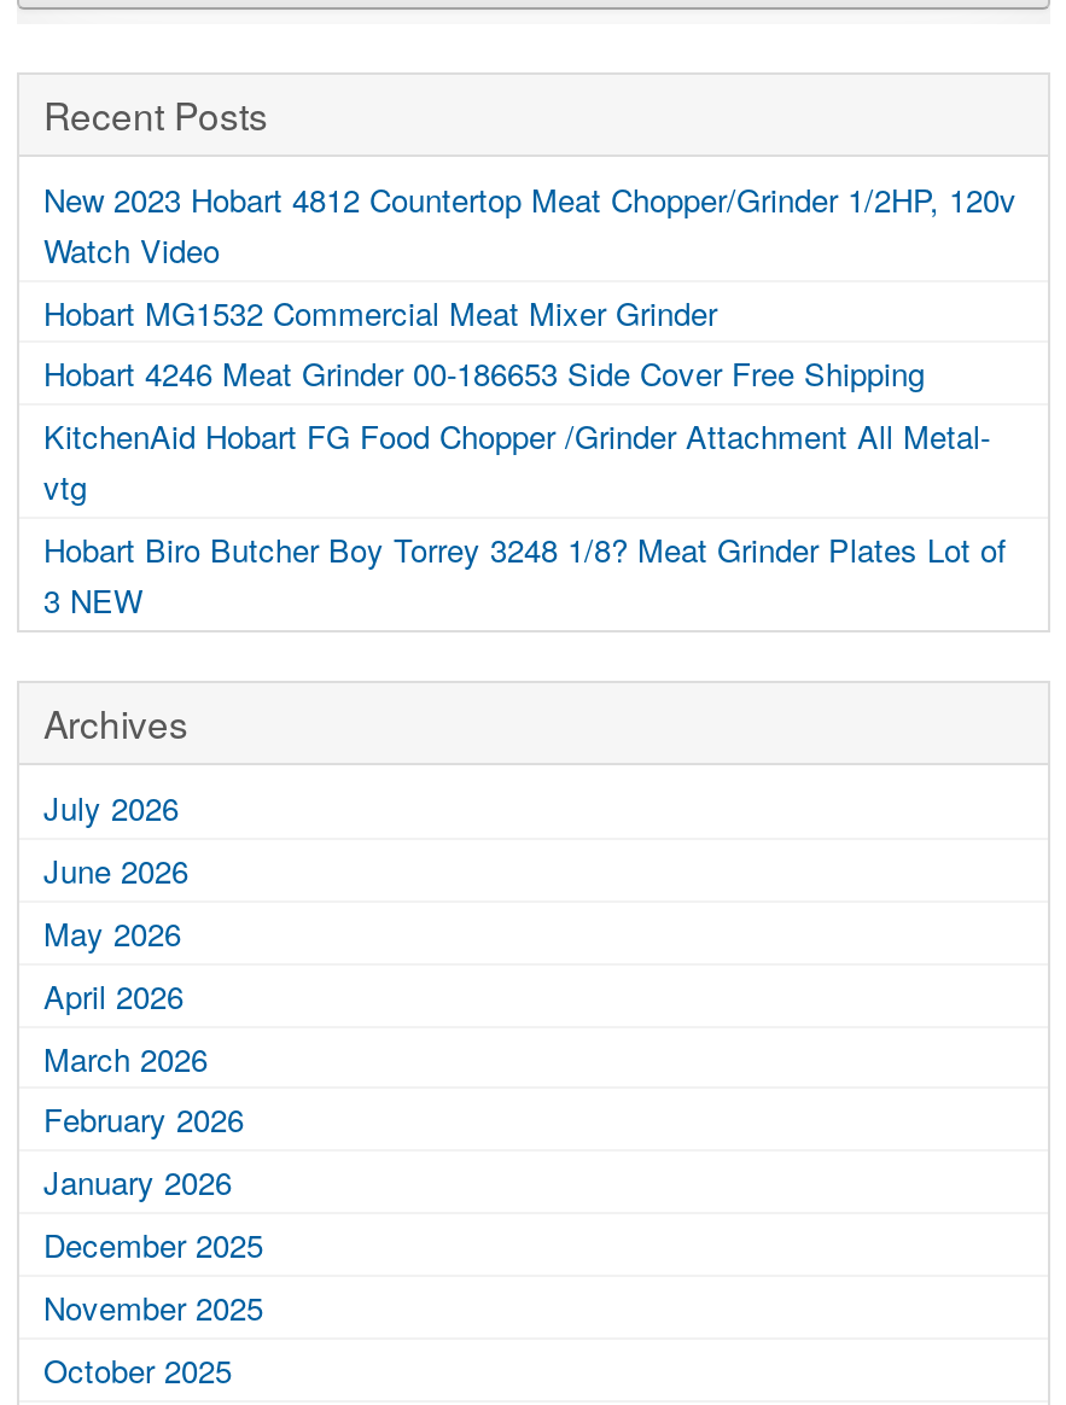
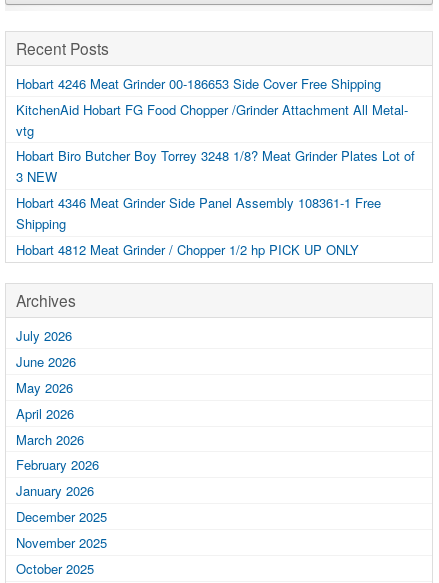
- New 2023 Hobart 4812 Countertop Meat Chopper/Grinder 1/2HP, 120v
- Watch Video
- Hobart MG1532 Commercial Meat Mixer Grinder

moved up: Hobart 4246 Meat Grinder 00-186653 Side Cover Free Shipping | KitchenAid Hobart FG Food Chopper /Grinder Attachment All Metal- | vtg | Hobart Biro Butcher Boy Torrey 3248 1/8? Meat Grinder Plates Lot of | 3 NEW

+ Hobart 4346 Meat Grinder Side Panel Assembly 108361-1 Free
+ Shipping
+ Hobart 4812 Meat Grinder / Chopper 1/2 hp PICK UP ONLY
